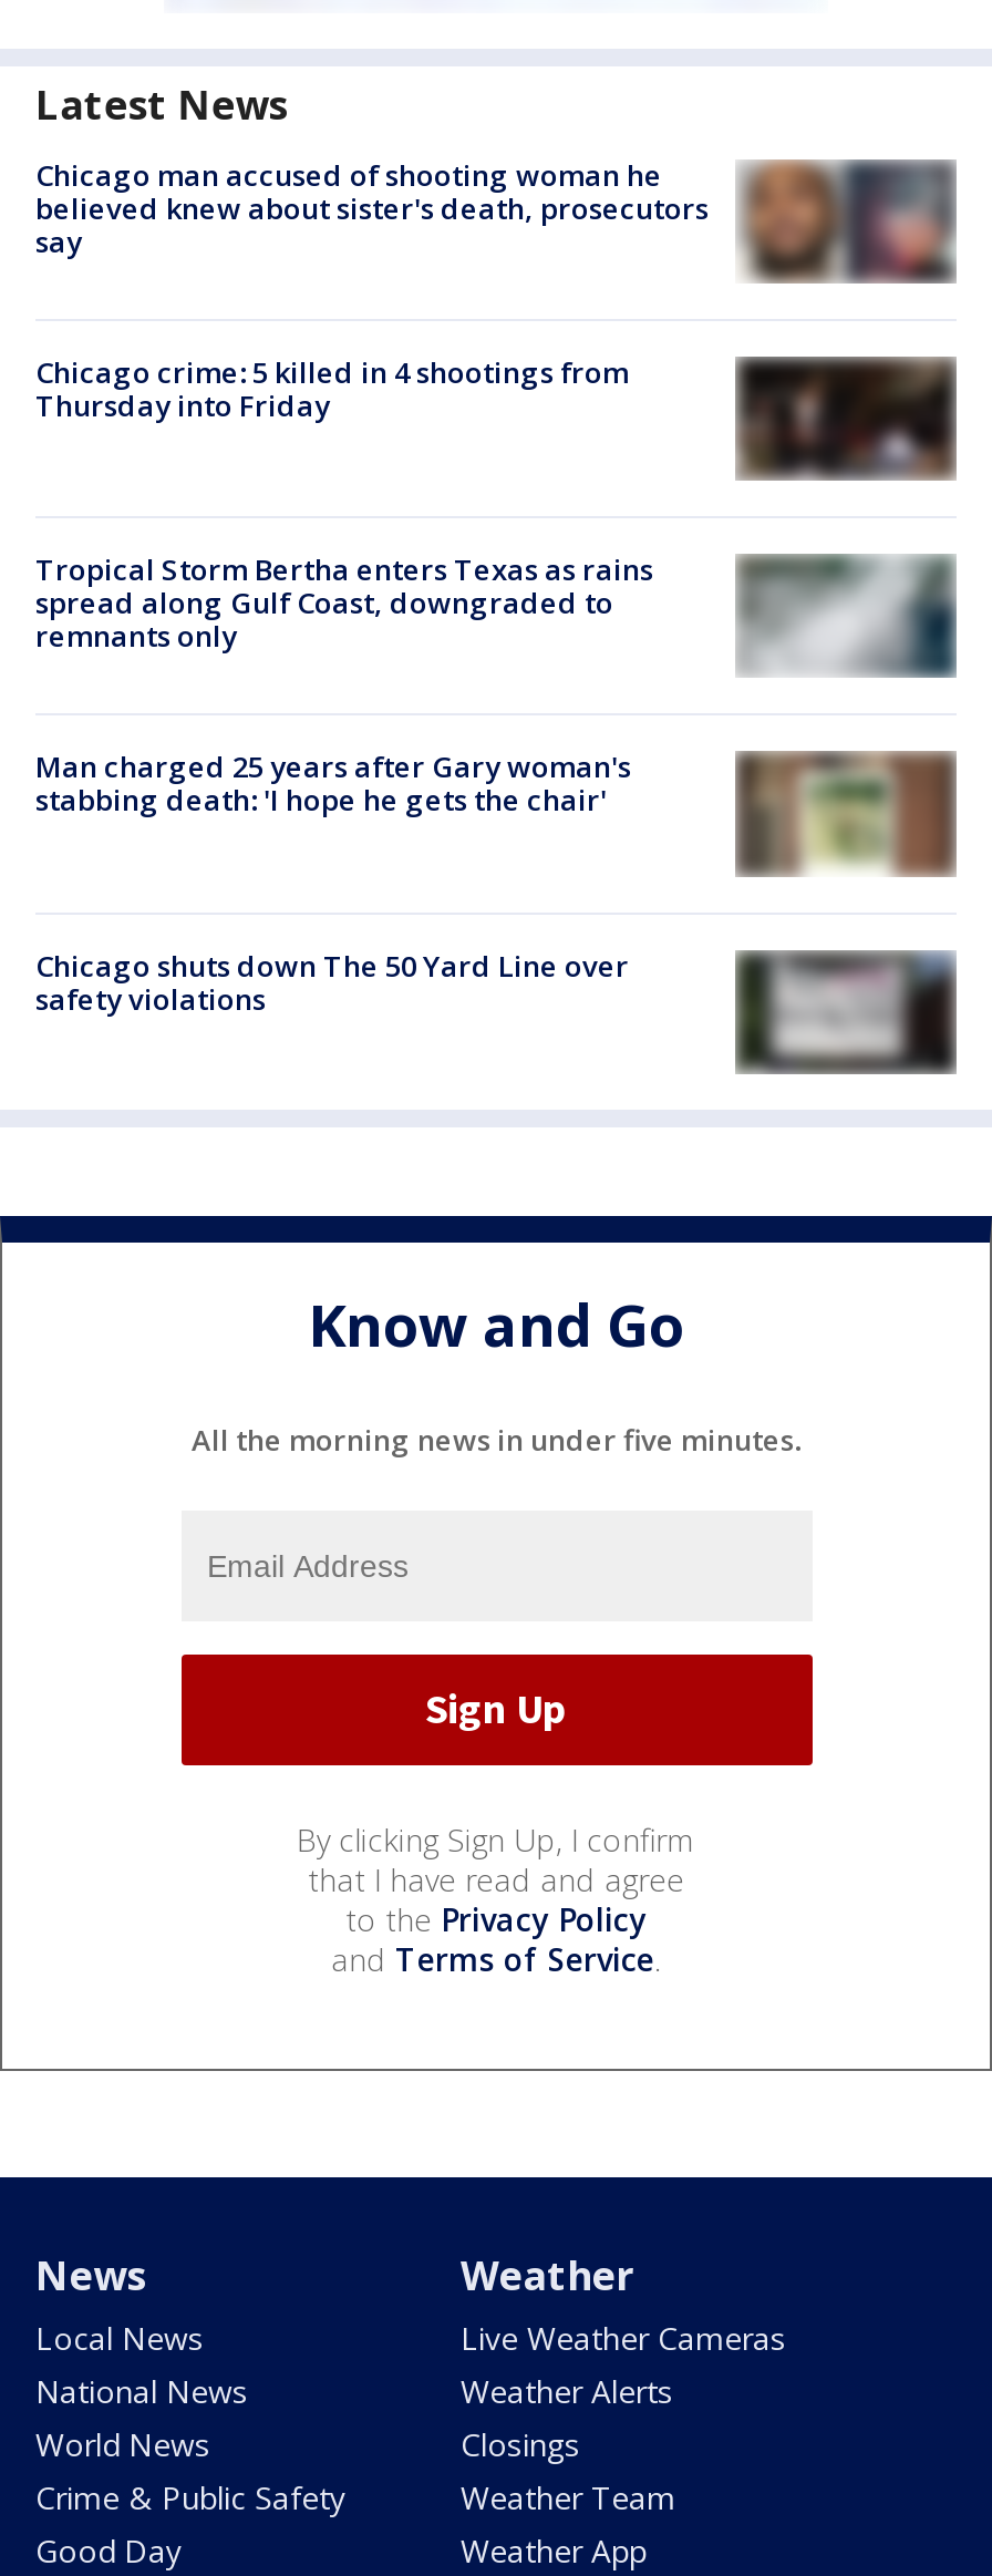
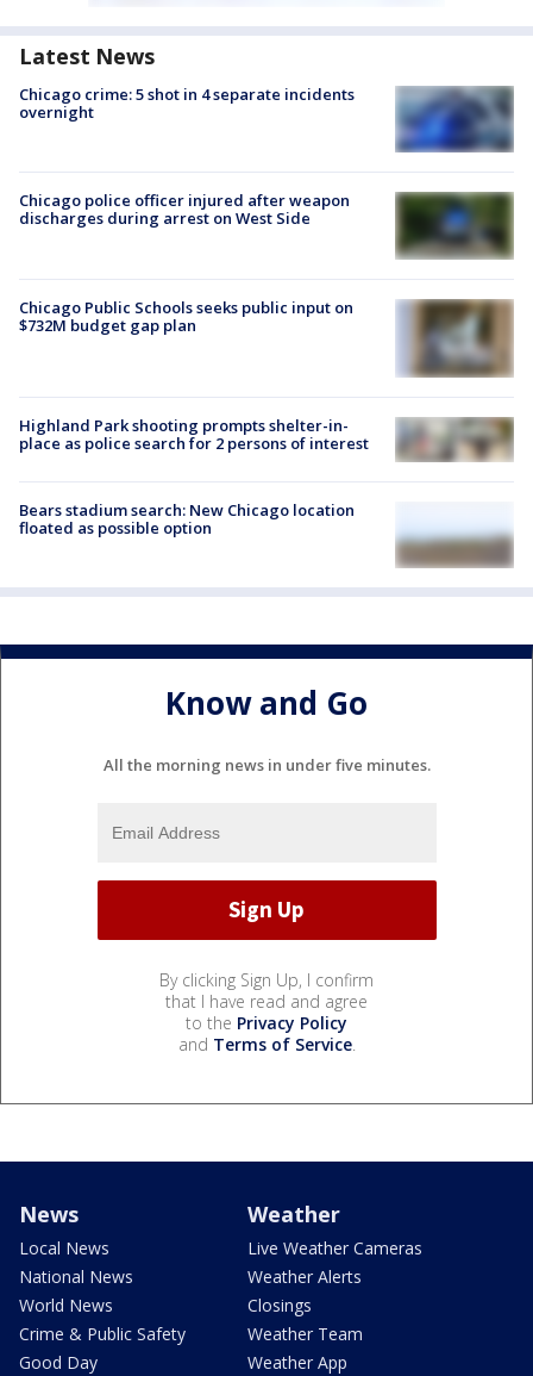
- [image]
- Chicago man accused of shooting woman he
- believed knew about sister's death, prosecutors
- say
+ [image]
+ Chicago crime: 5 shot in 4 separate incidents
+ overnight

- Chicago crime: 5 killed in 4 shootings from
- Thursday into Friday
+ Chicago police officer injured after weapon
+ discharges during arrest on West Side

- [image]
+ [image]

- [image]
- Tropical Storm Bertha enters Texas as rains
- spread along Gulf Coast, downgraded to
- remnants only
+ [image]
+ Chicago Public Schools seeks public input on
+ $732M budget gap plan

- Man charged 25 years after Gary woman's
- stabbing death: 'I hope he gets the chair'
+ Highland Park shooting prompts shelter-in-
+ place as police search for 2 persons of interest

- [image]
+ [image]

- Chicago shuts down The 50 Yard Line over
- safety violations
+ Bears stadium search: New Chicago location
+ floated as possible option

- [image]
+ [image]
